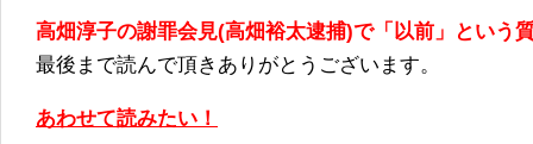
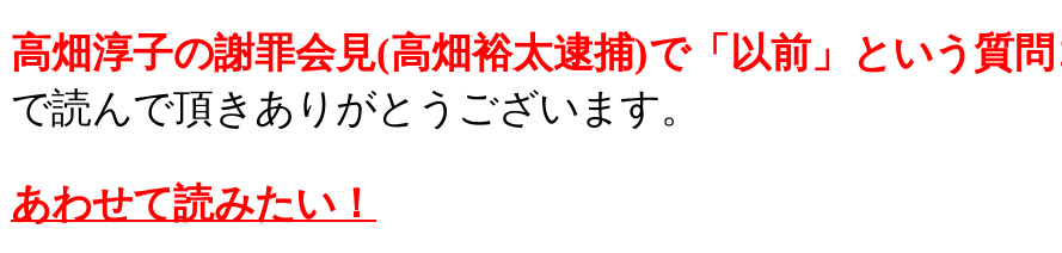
- 最後まで読んで頂きありがとうございます。
+ で読んで頂きありがとうございます。
